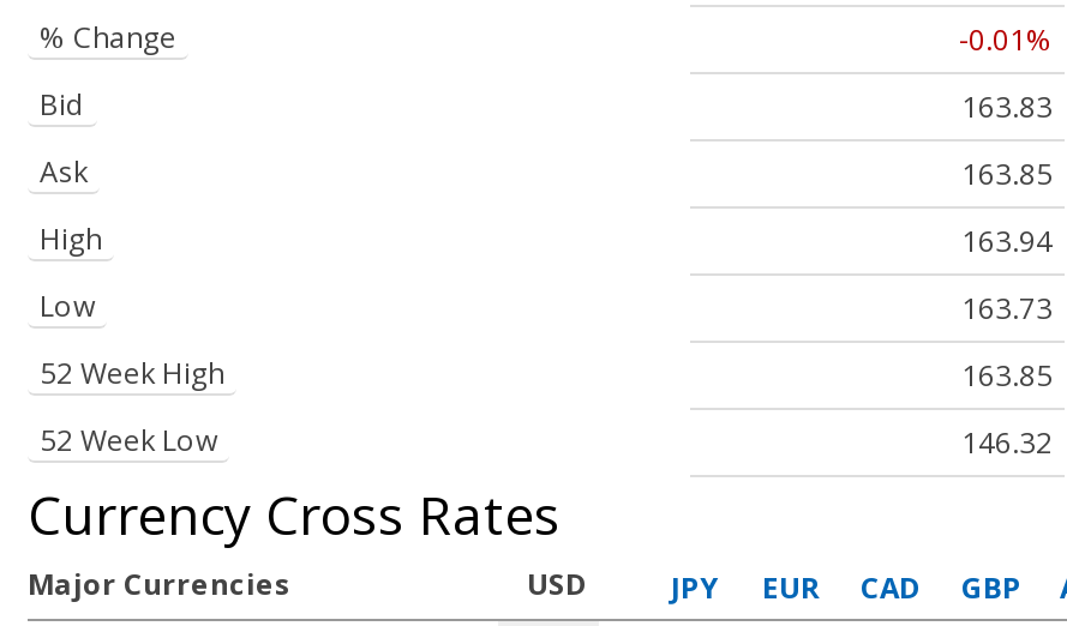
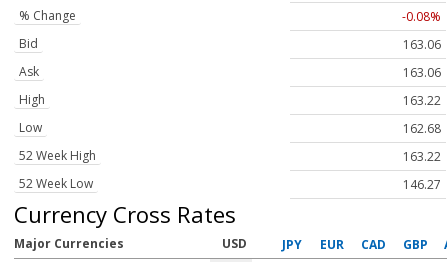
- -0.01%
+ -0.08%

- 163.83
+ 163.06

- 163.85
+ 163.06

- 163.94
+ 163.22

- 163.73
+ 162.68

- 163.85
+ 163.22

- 146.32
+ 146.27
